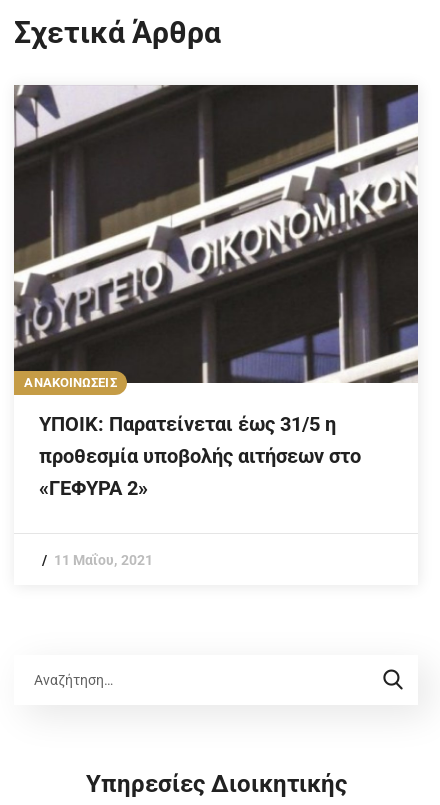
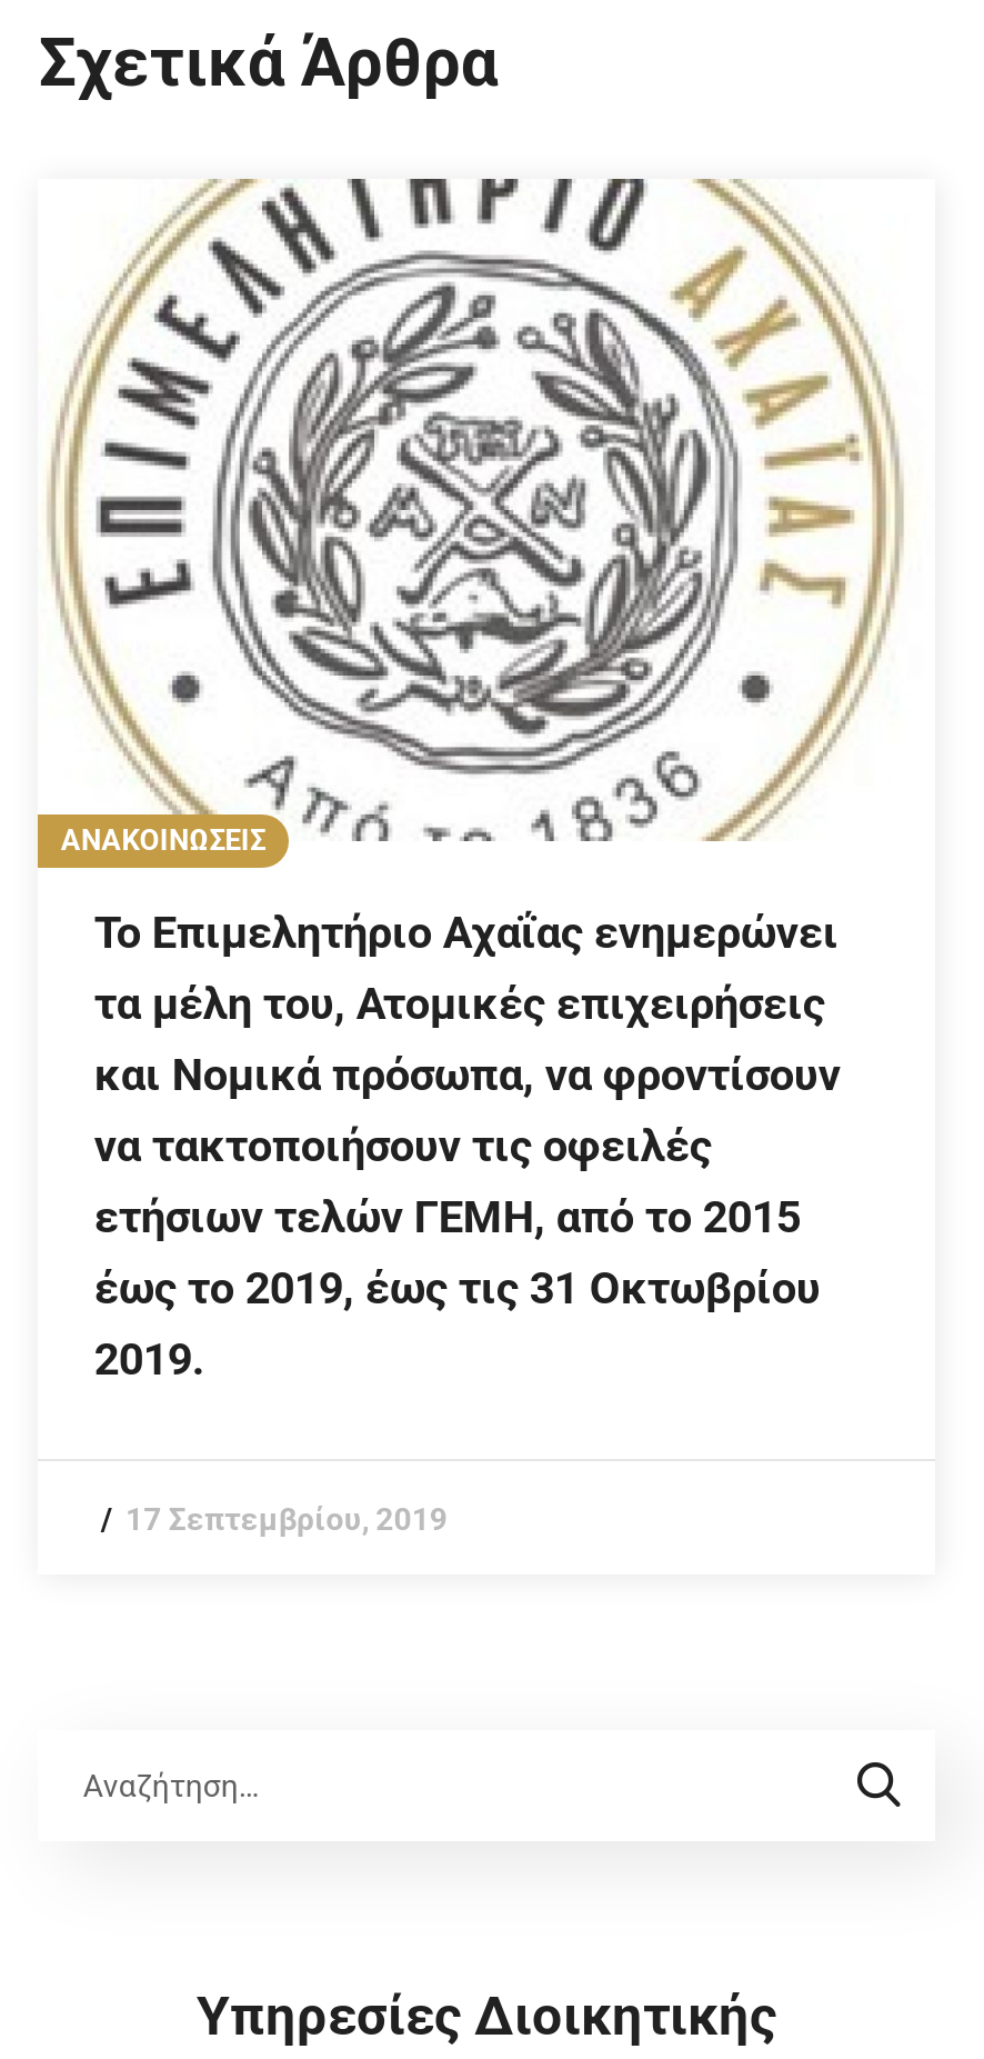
- [image]
- ΥΠΟΙΚ: Παρατείνεται έως 31/5 η
- προθεσμία υποβολής αιτήσεων στο
- «ΓΕΦΥΡΑ 2»
+ [image]
+ Το Επιμελητήριο Αχαΐας ενημερώνει
+ τα μέλη του, Ατομικές επιχειρήσεις
+ και Νομικά πρόσωπα, να φροντίσουν
+ να τακτοποιήσουν τις οφειλές
+ ετήσιων τελών ΓΕΜΗ, από το 2015
+ έως το 2019, έως τις 31 Οκτωβρίου
+ 2019.

- 11 Μαΐου, 2021
+ 17 Σεπτεμβρίου, 2019
